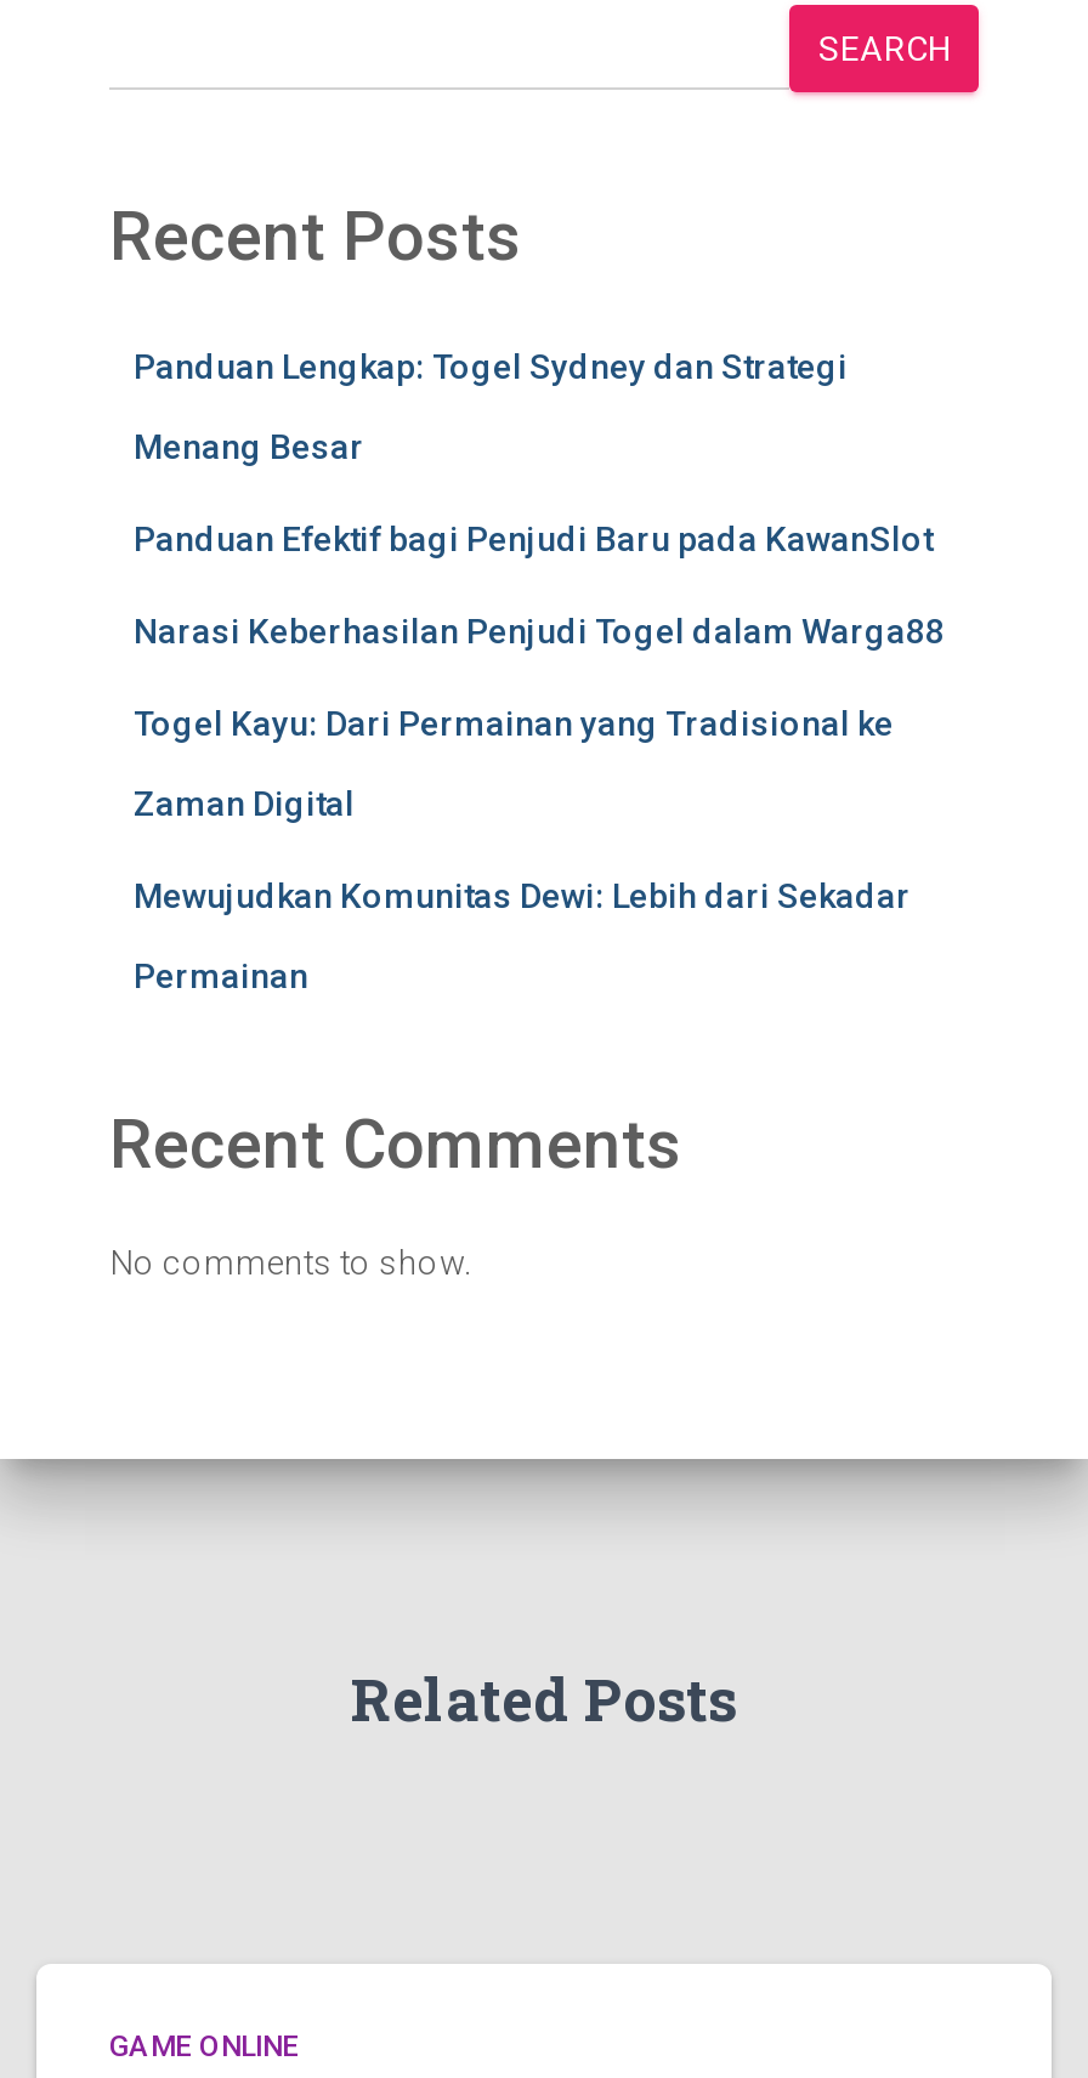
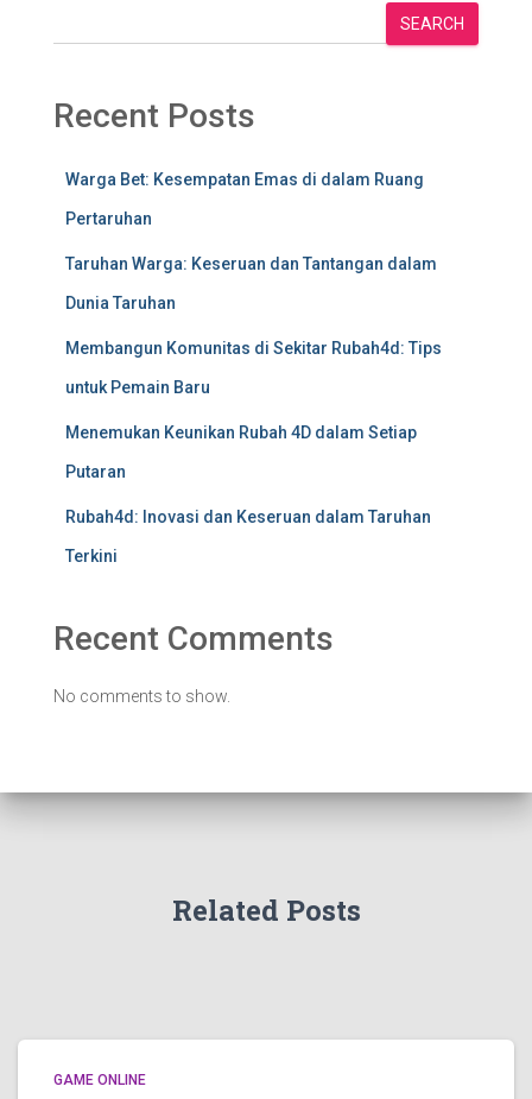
- Panduan Lengkap: Togel Sydney dan Strategi
- Menang Besar
- Panduan Efektif bagi Penjudi Baru pada KawanSlot
- Narasi Keberhasilan Penjudi Togel dalam Warga88
- Togel Kayu: Dari Permainan yang Tradisional ke
- Zaman Digital
- Mewujudkan Komunitas Dewi: Lebih dari Sekadar
- Permainan
+ Warga Bet: Kesempatan Emas di dalam Ruang
+ Pertaruhan
+ Taruhan Warga: Keseruan dan Tantangan dalam
+ Dunia Taruhan
+ Membangun Komunitas di Sekitar Rubah4d: Tips
+ untuk Pemain Baru
+ Menemukan Keunikan Rubah 4D dalam Setiap
+ Putaran
+ Rubah4d: Inovasi dan Keseruan dalam Taruhan
+ Terkini
